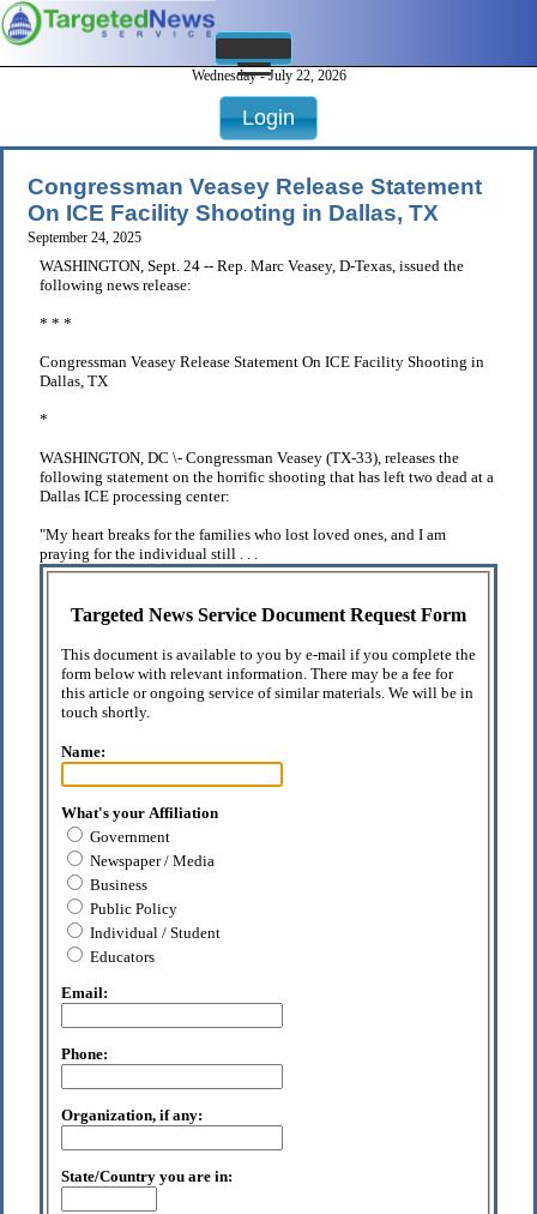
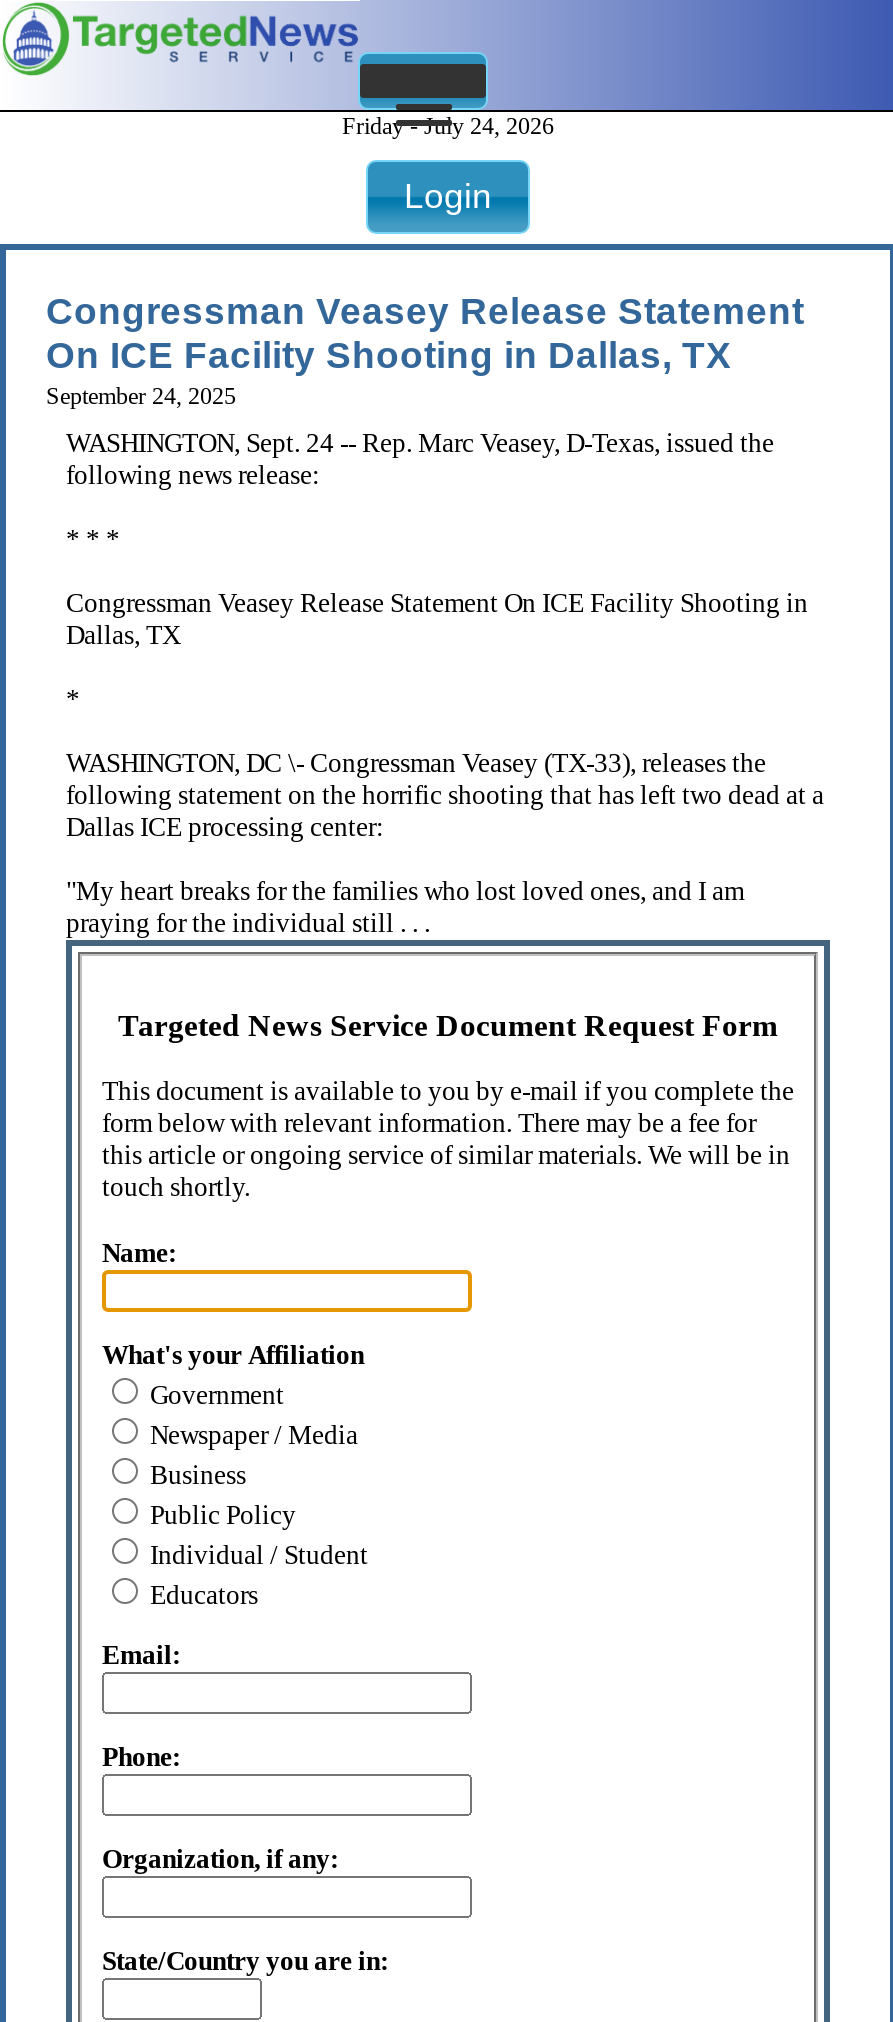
- Wednesday - July 22, 2026
+ Friday - July 24, 2026
